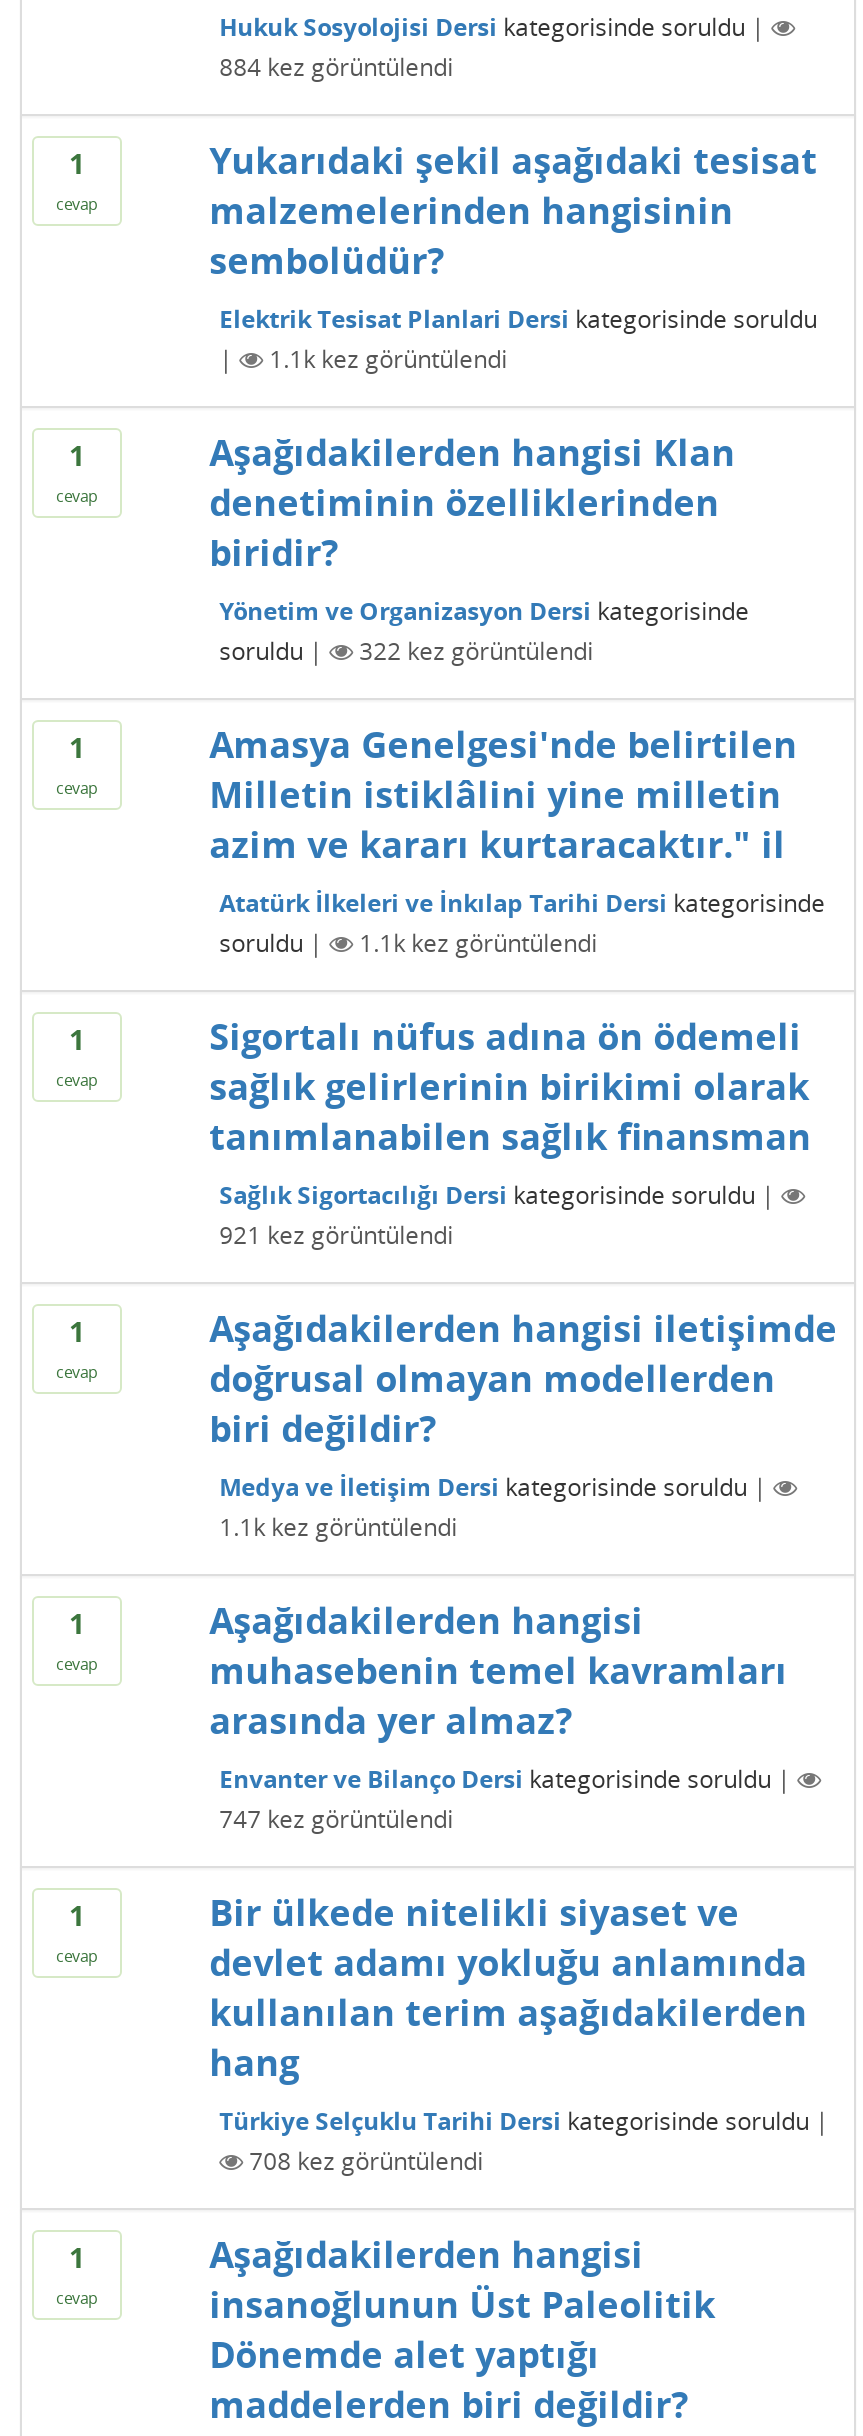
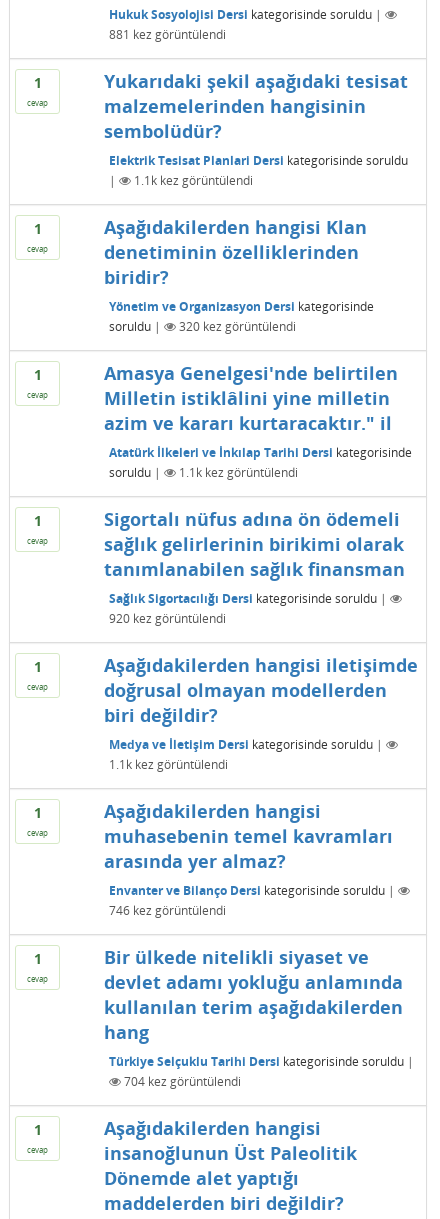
- 884 kez görüntülendi
+ 881 kez görüntülendi

- 322 kez görüntülendi
+ 320 kez görüntülendi

- 921 kez görüntülendi
+ 920 kez görüntülendi

- 747 kez görüntülendi
+ 746 kez görüntülendi

- 708 kez görüntülendi
+ 704 kez görüntülendi
